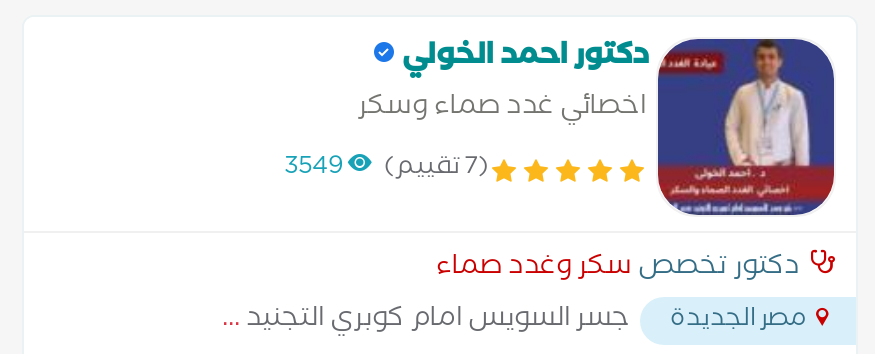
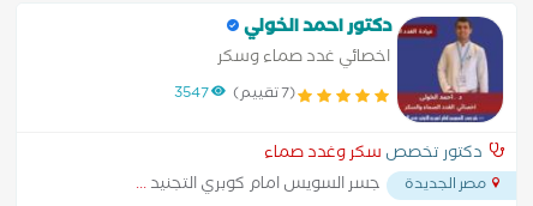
- 3549
+ 3547
